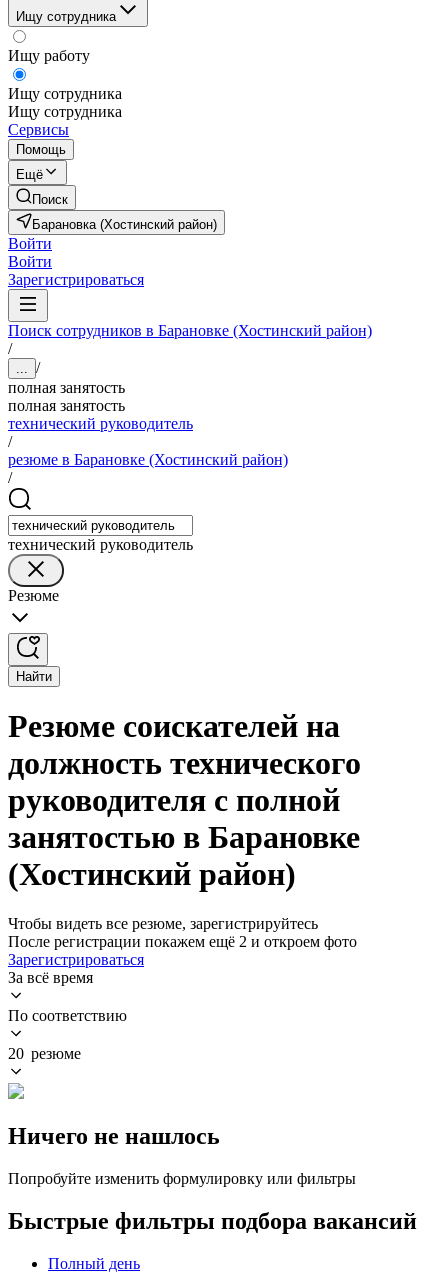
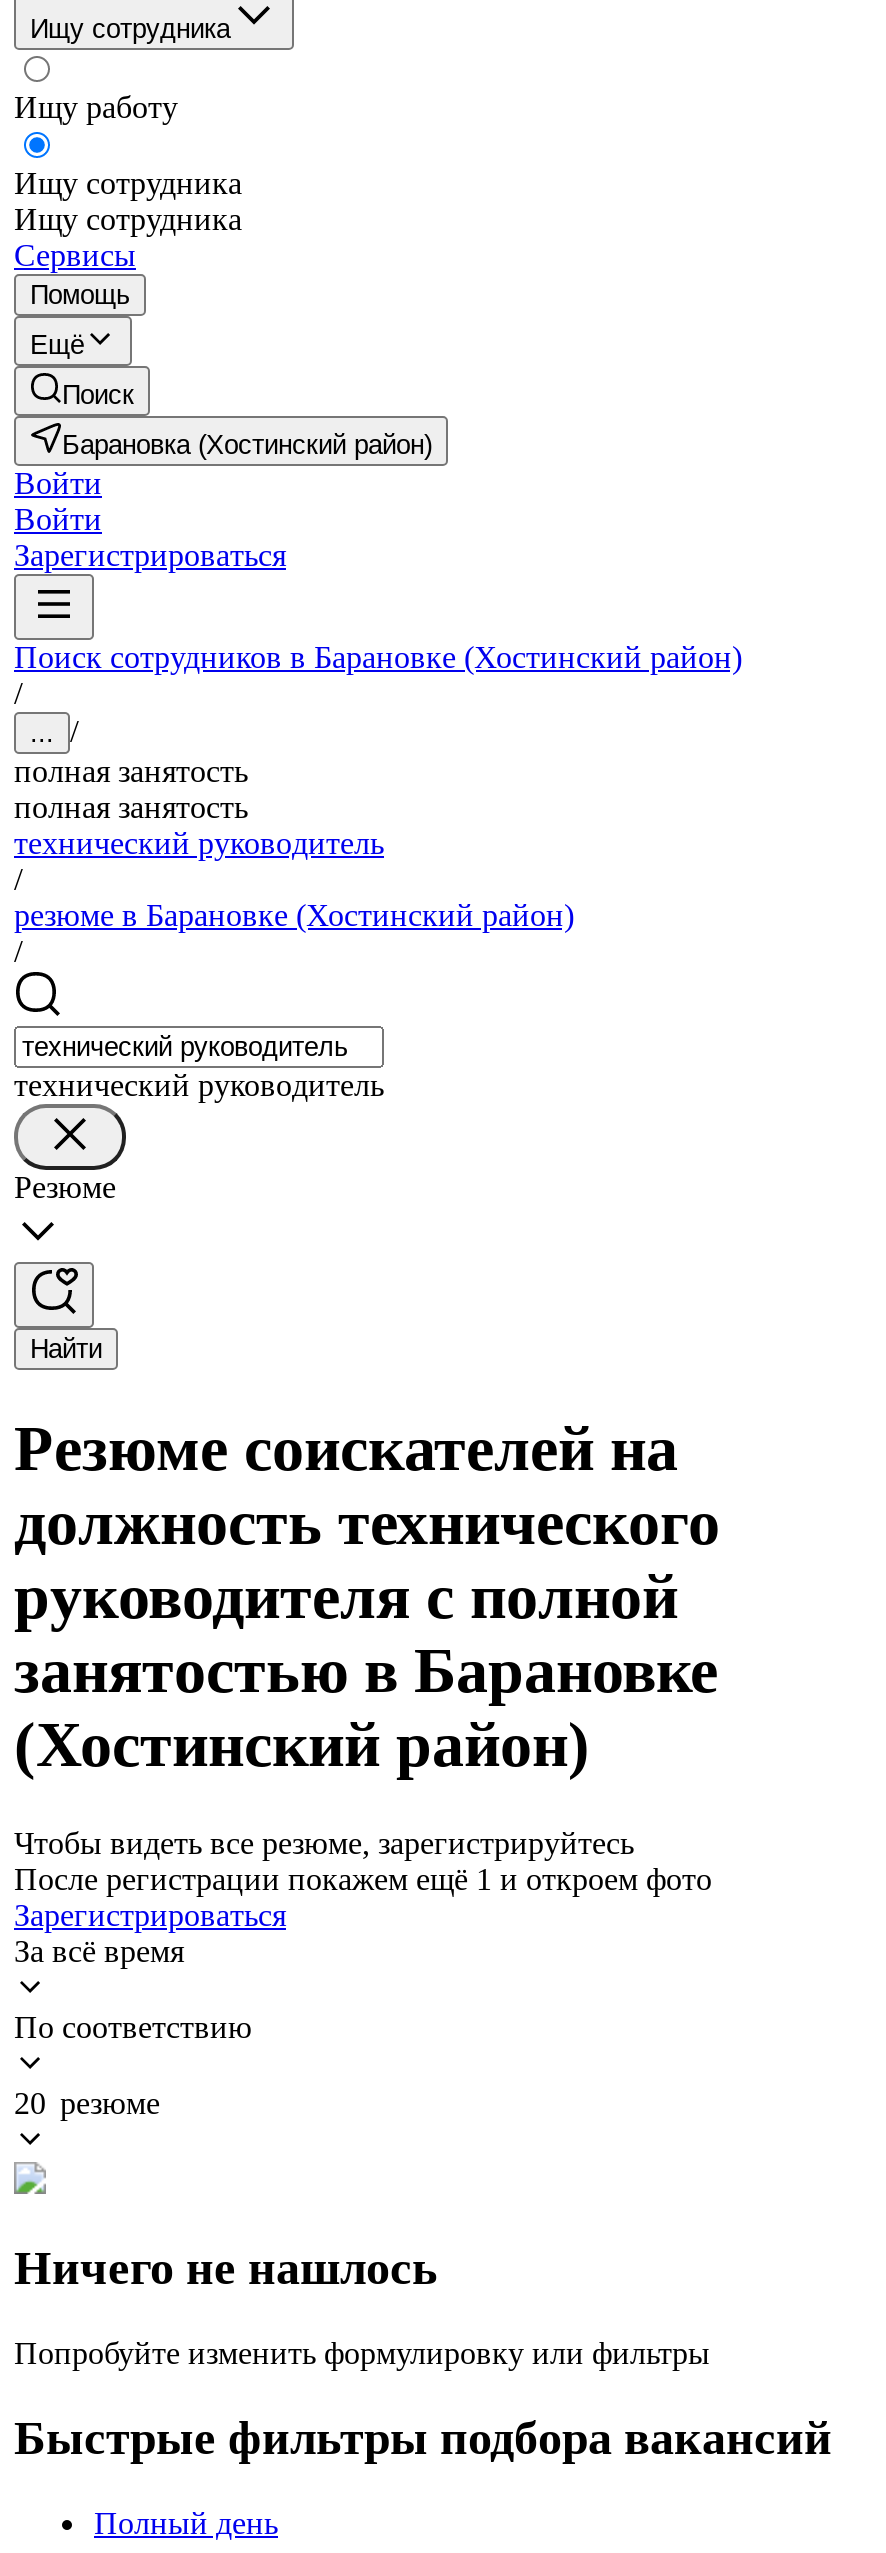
- После регистрации покажем ещё 2 и откроем фото
+ После регистрации покажем ещё 1 и откроем фото
